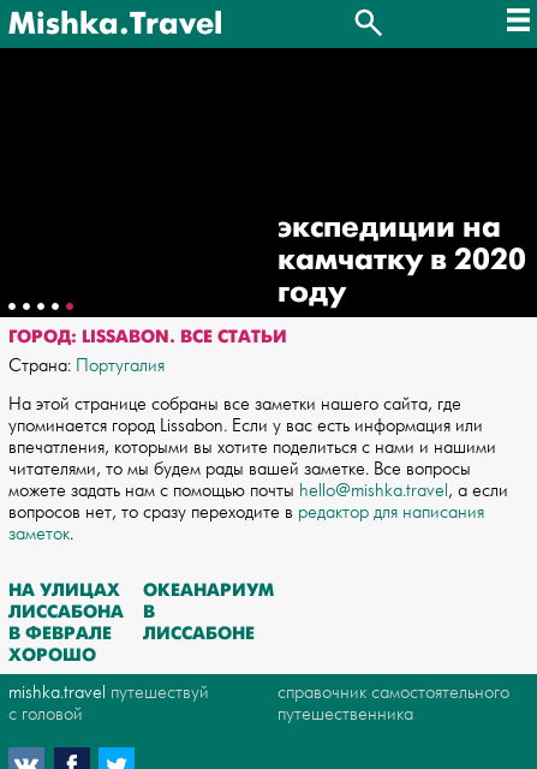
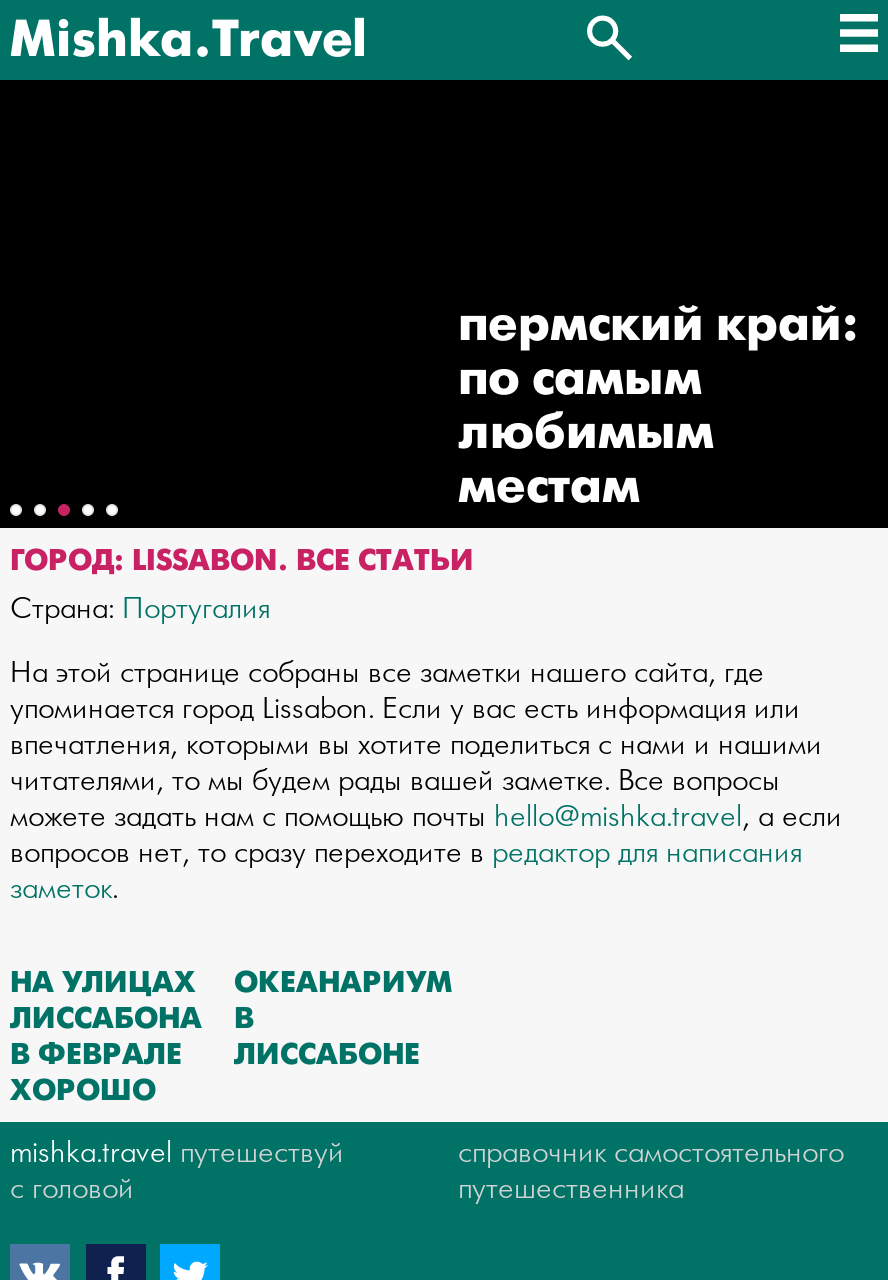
- экспедиции на
- камчатку в 2020
- году
+ пермский край:
+ по самым
+ любимым
+ местам
